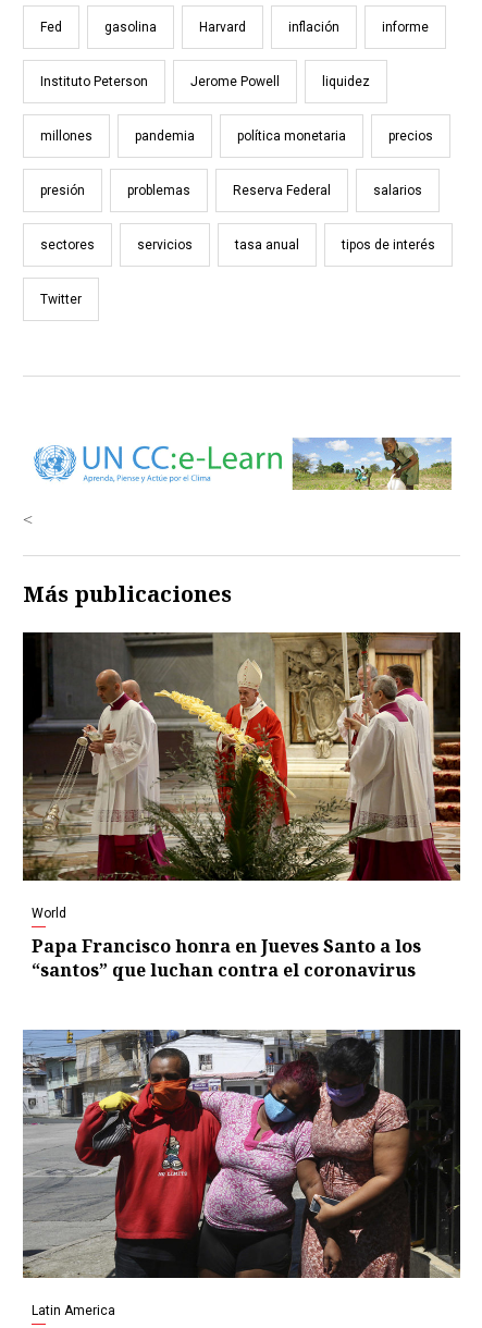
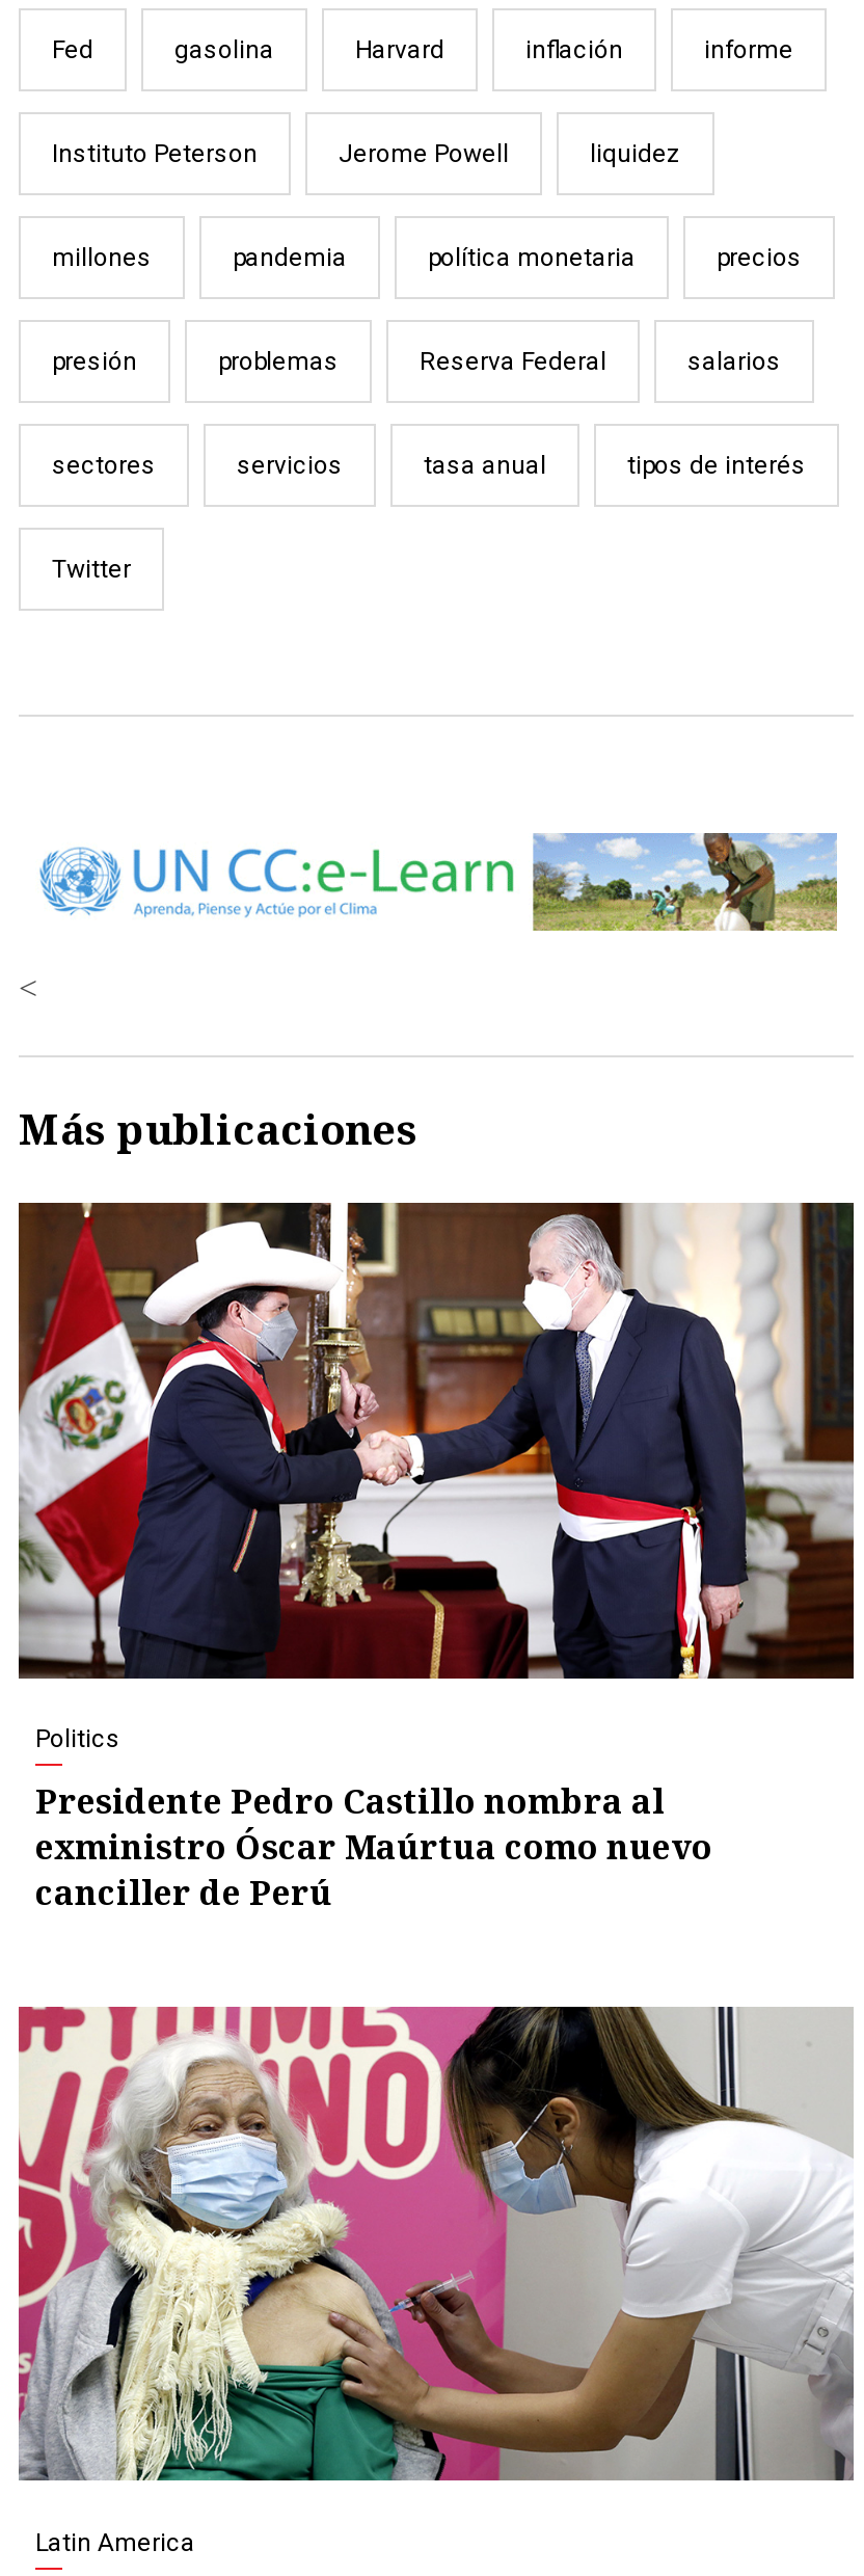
- [image]
- World
+ [image]
+ Politics

- Papa Francisco honra en Jueves Santo a los
- “santos” que luchan contra el coronavirus
+ Presidente Pedro Castillo nombra al
+ exministro Óscar Maúrtua como nuevo
+ canciller de Perú

- [image]
+ [image]
